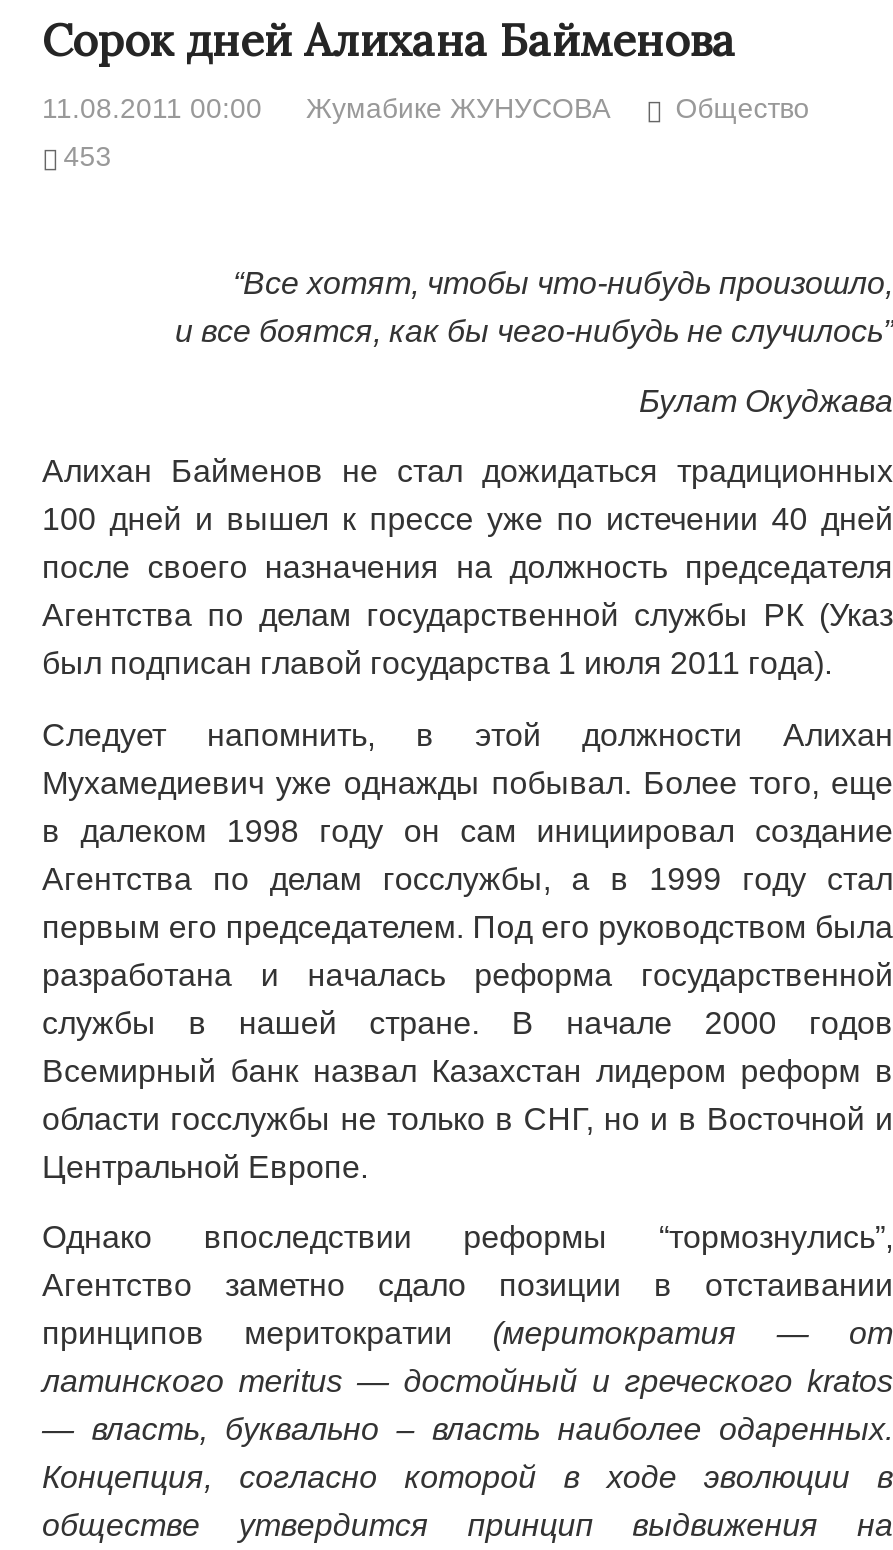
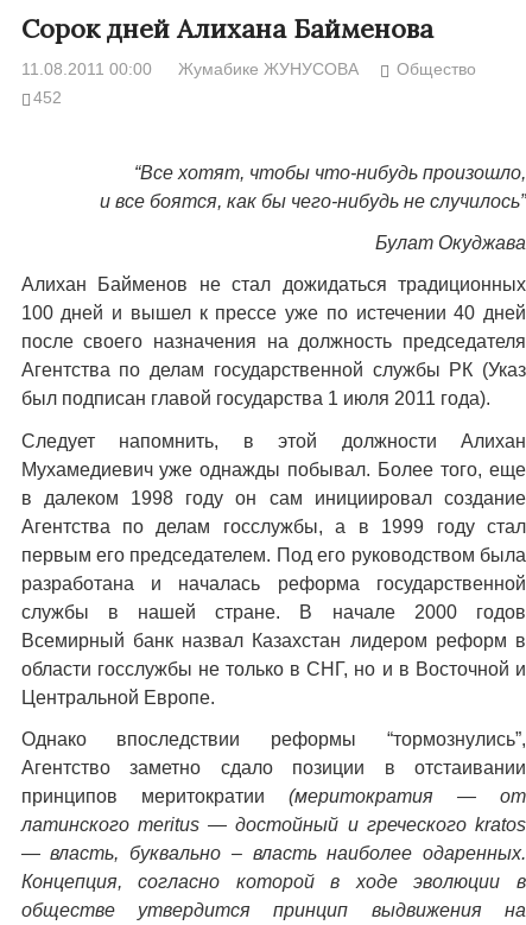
- 453
+ 452
